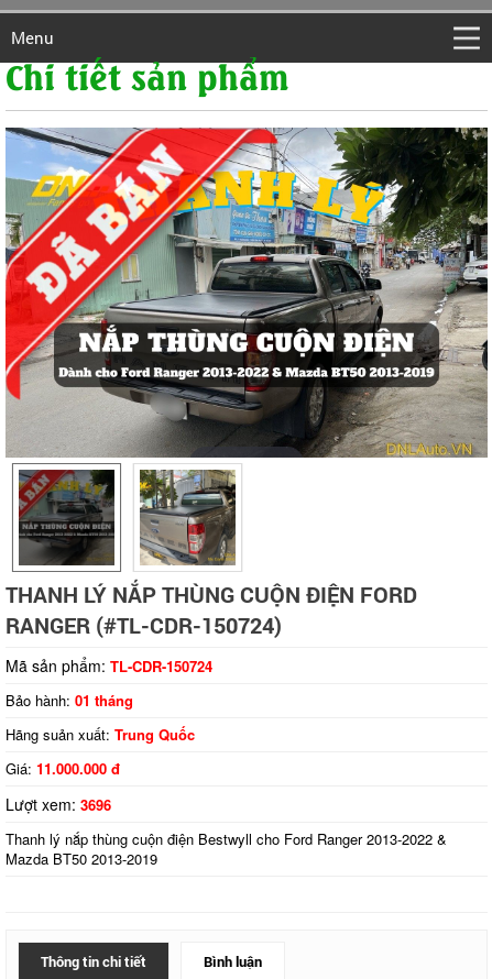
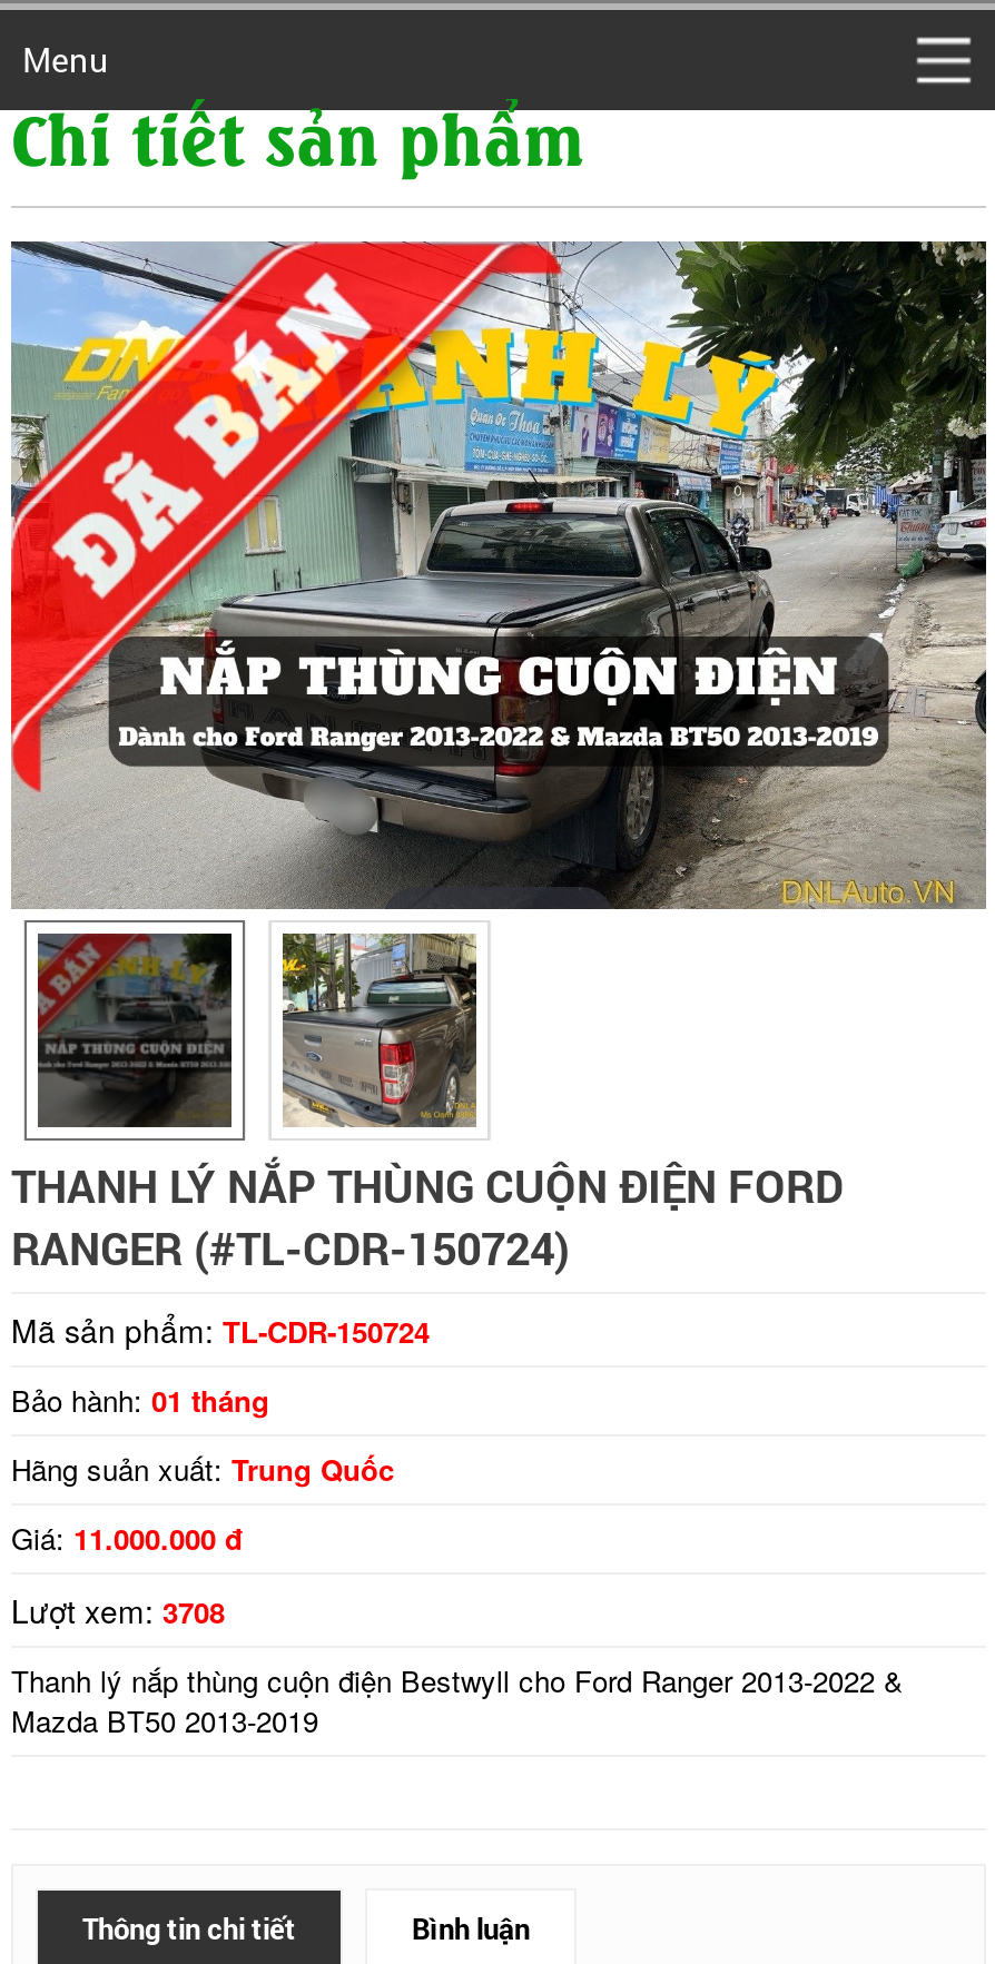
- Lượt xem: 3696
+ Lượt xem: 3708
